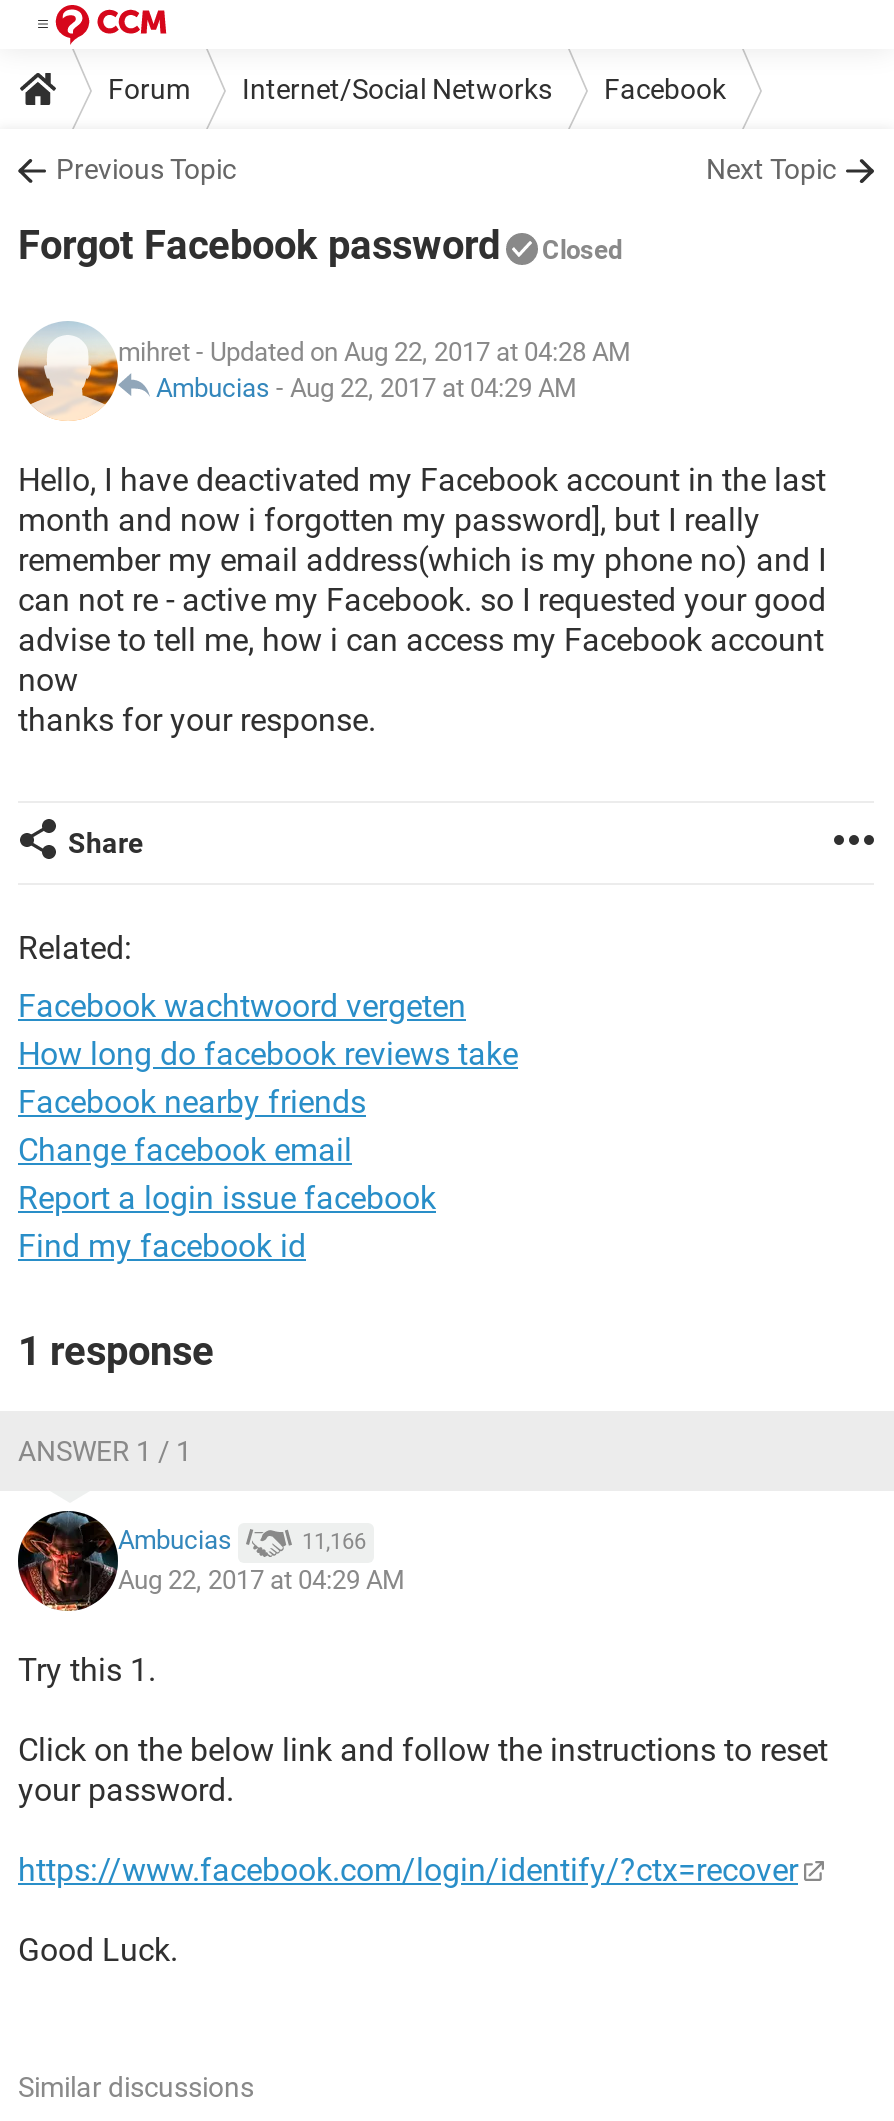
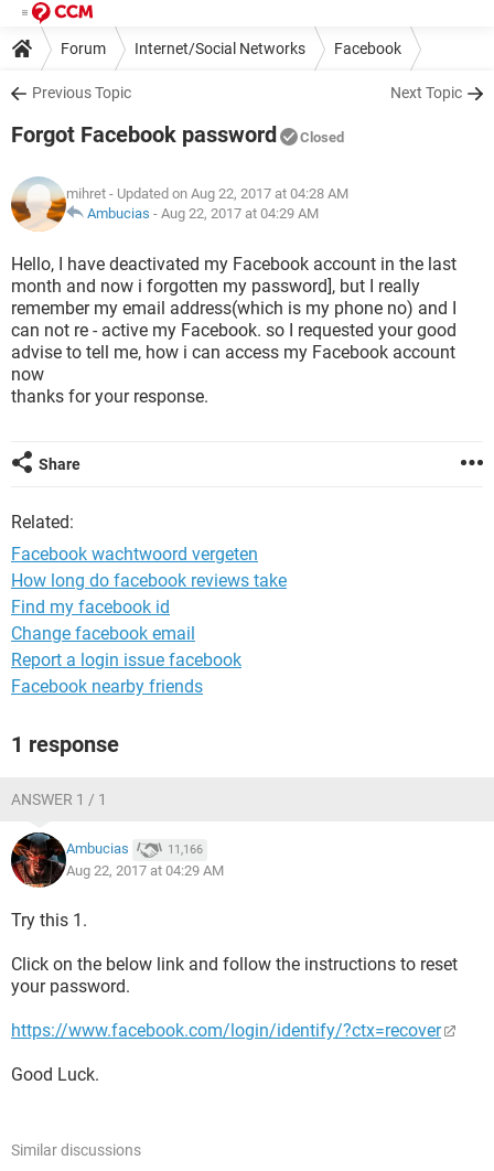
moved down: Facebook nearby friends

moved up: Find my facebook id
